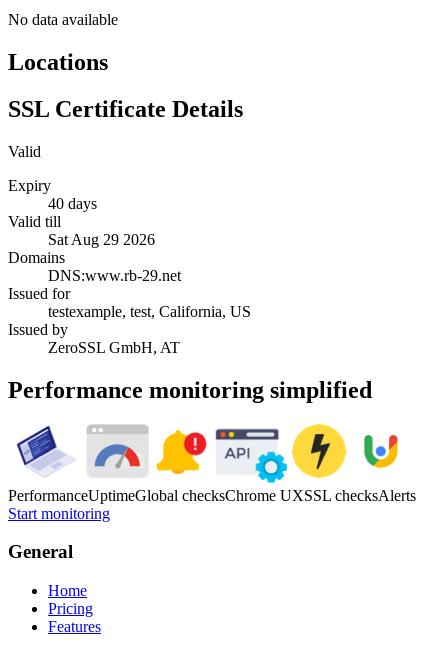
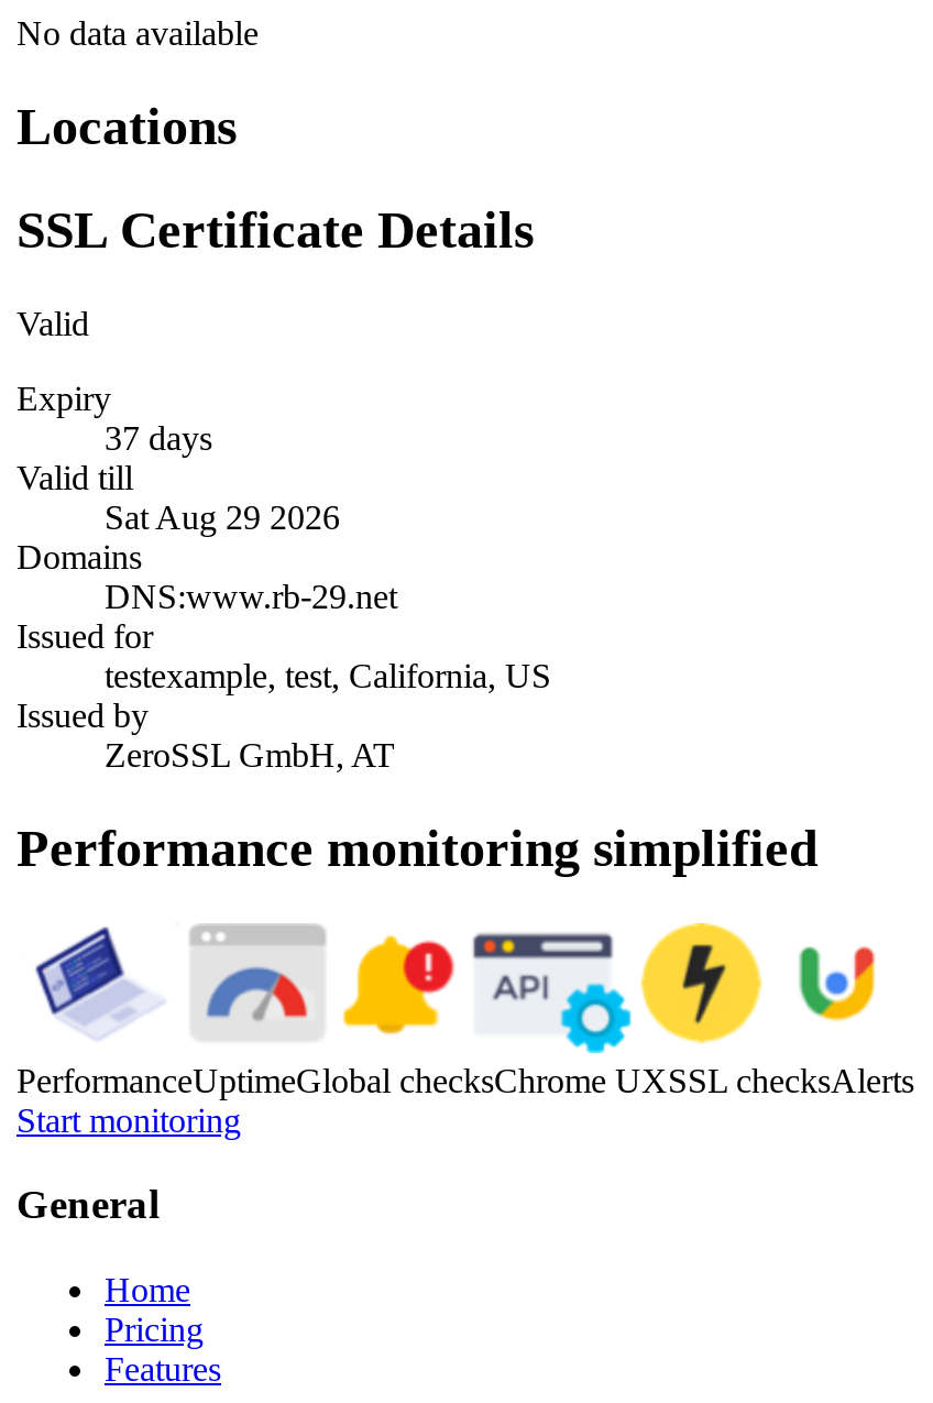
- 40 days
+ 37 days
